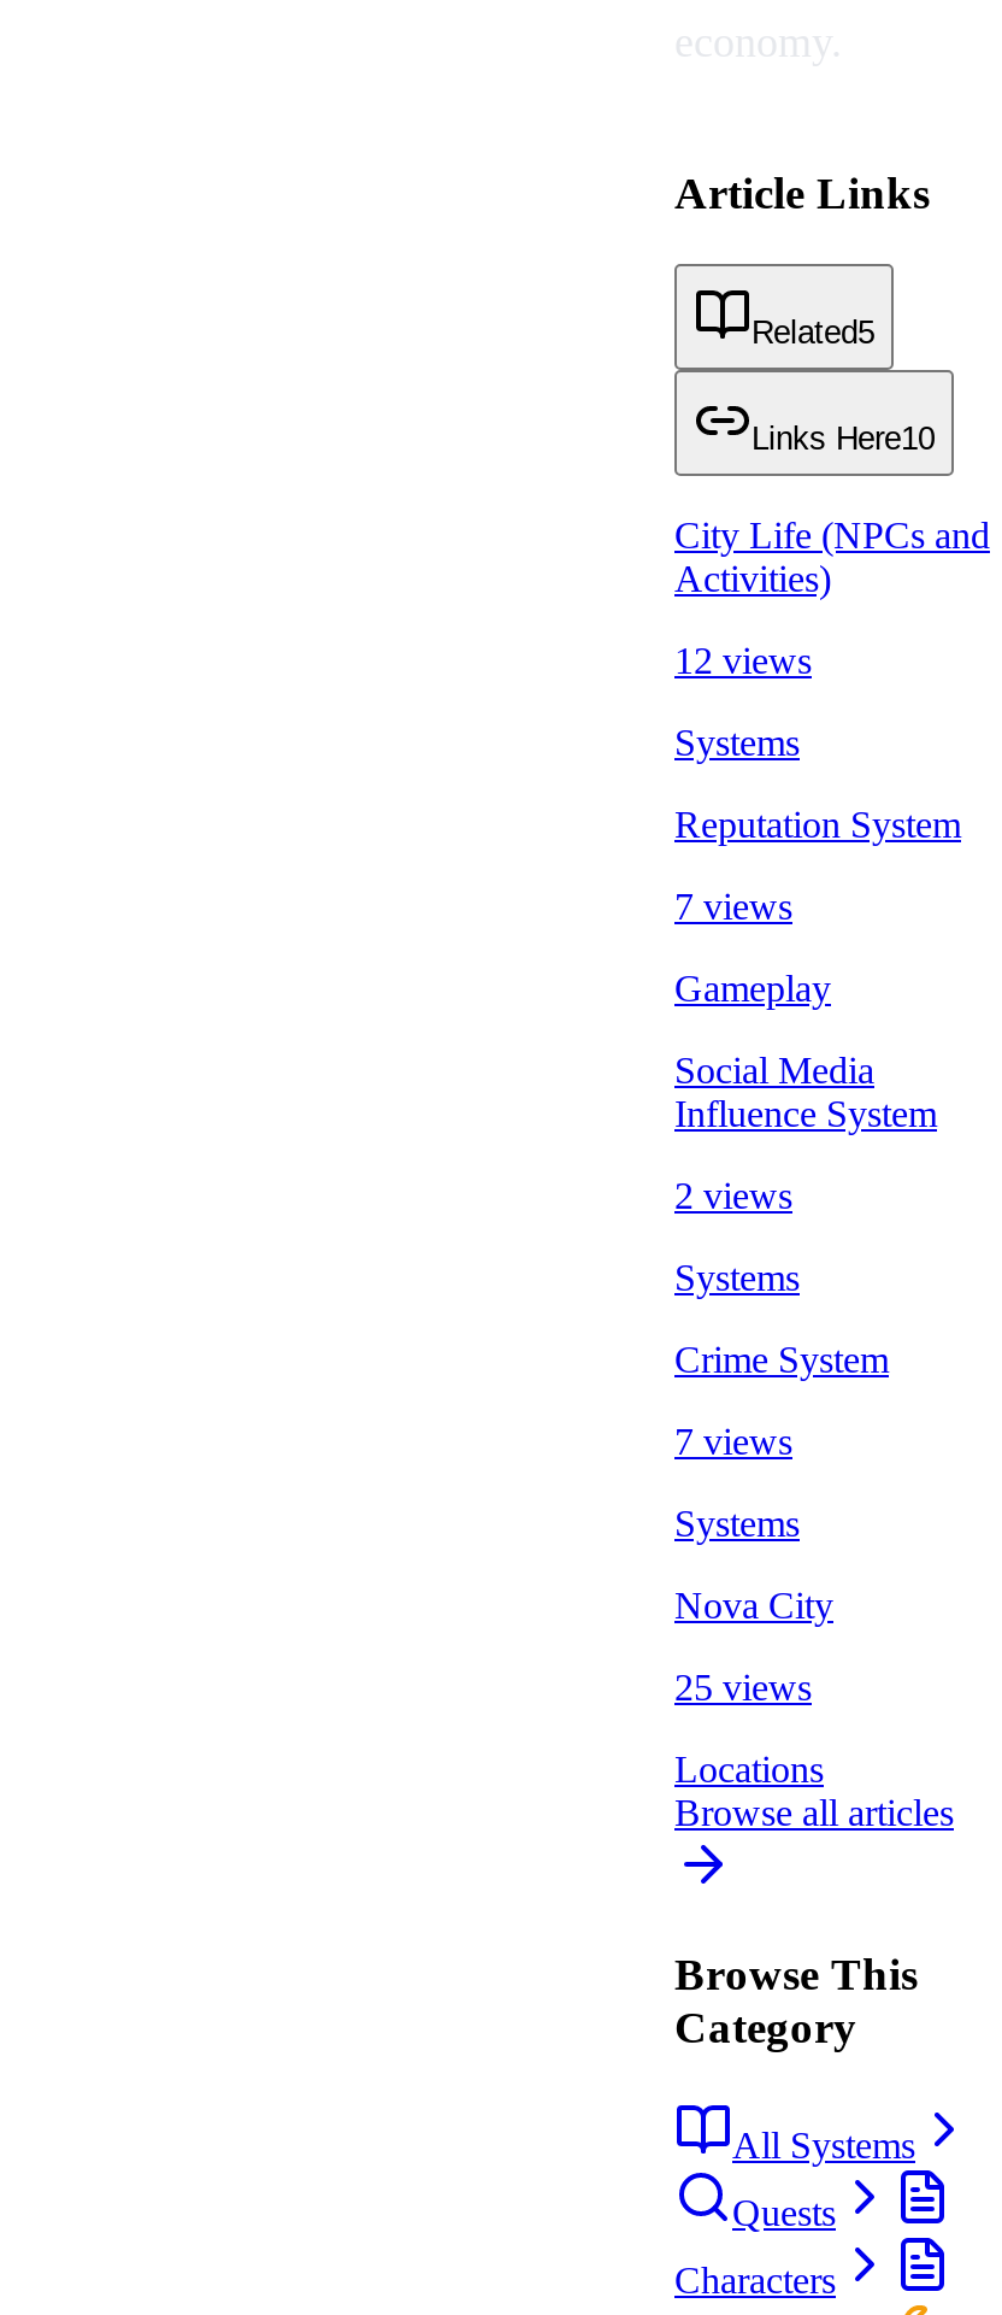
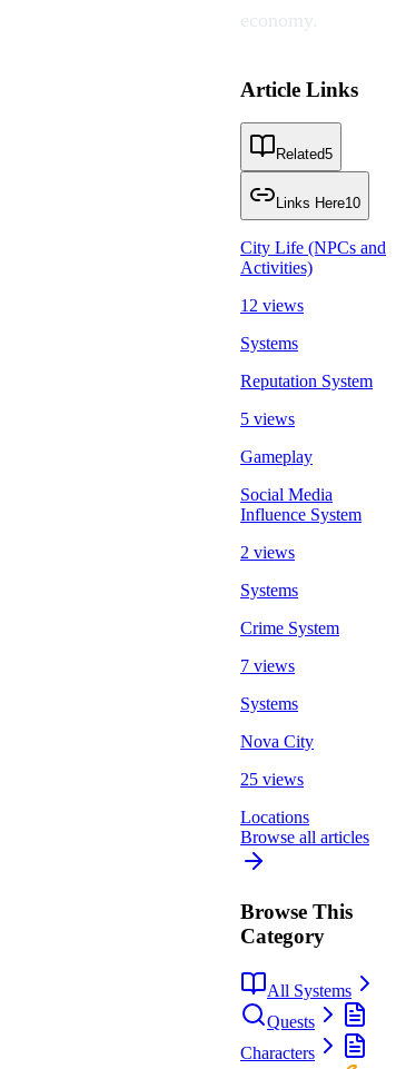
- 7 views
+ 5 views
